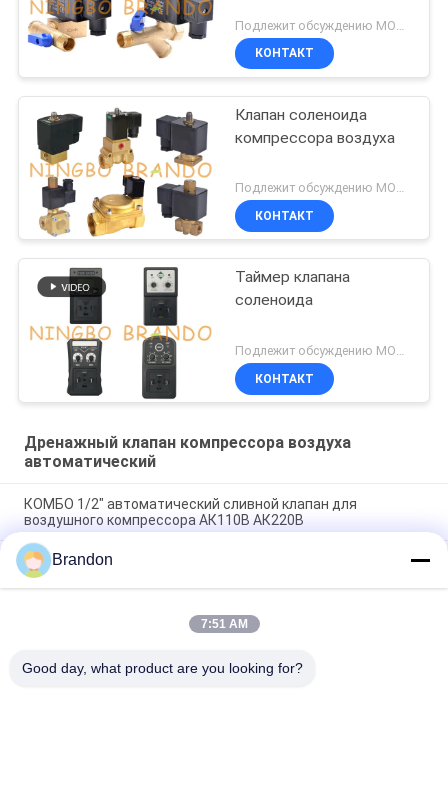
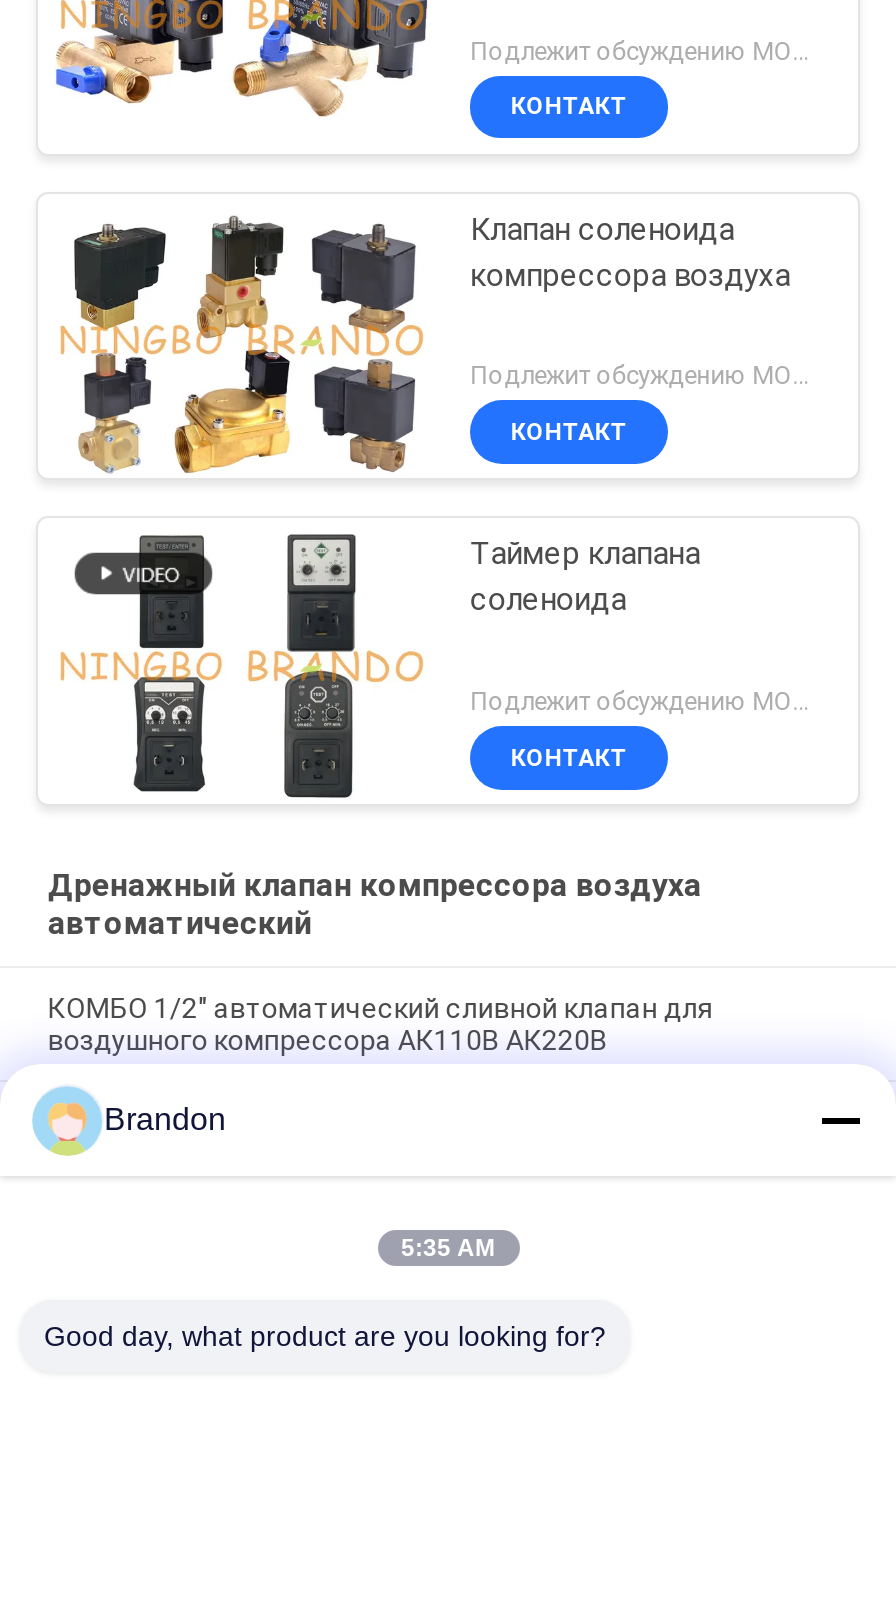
- 7:51 AM
+ 5:35 AM
